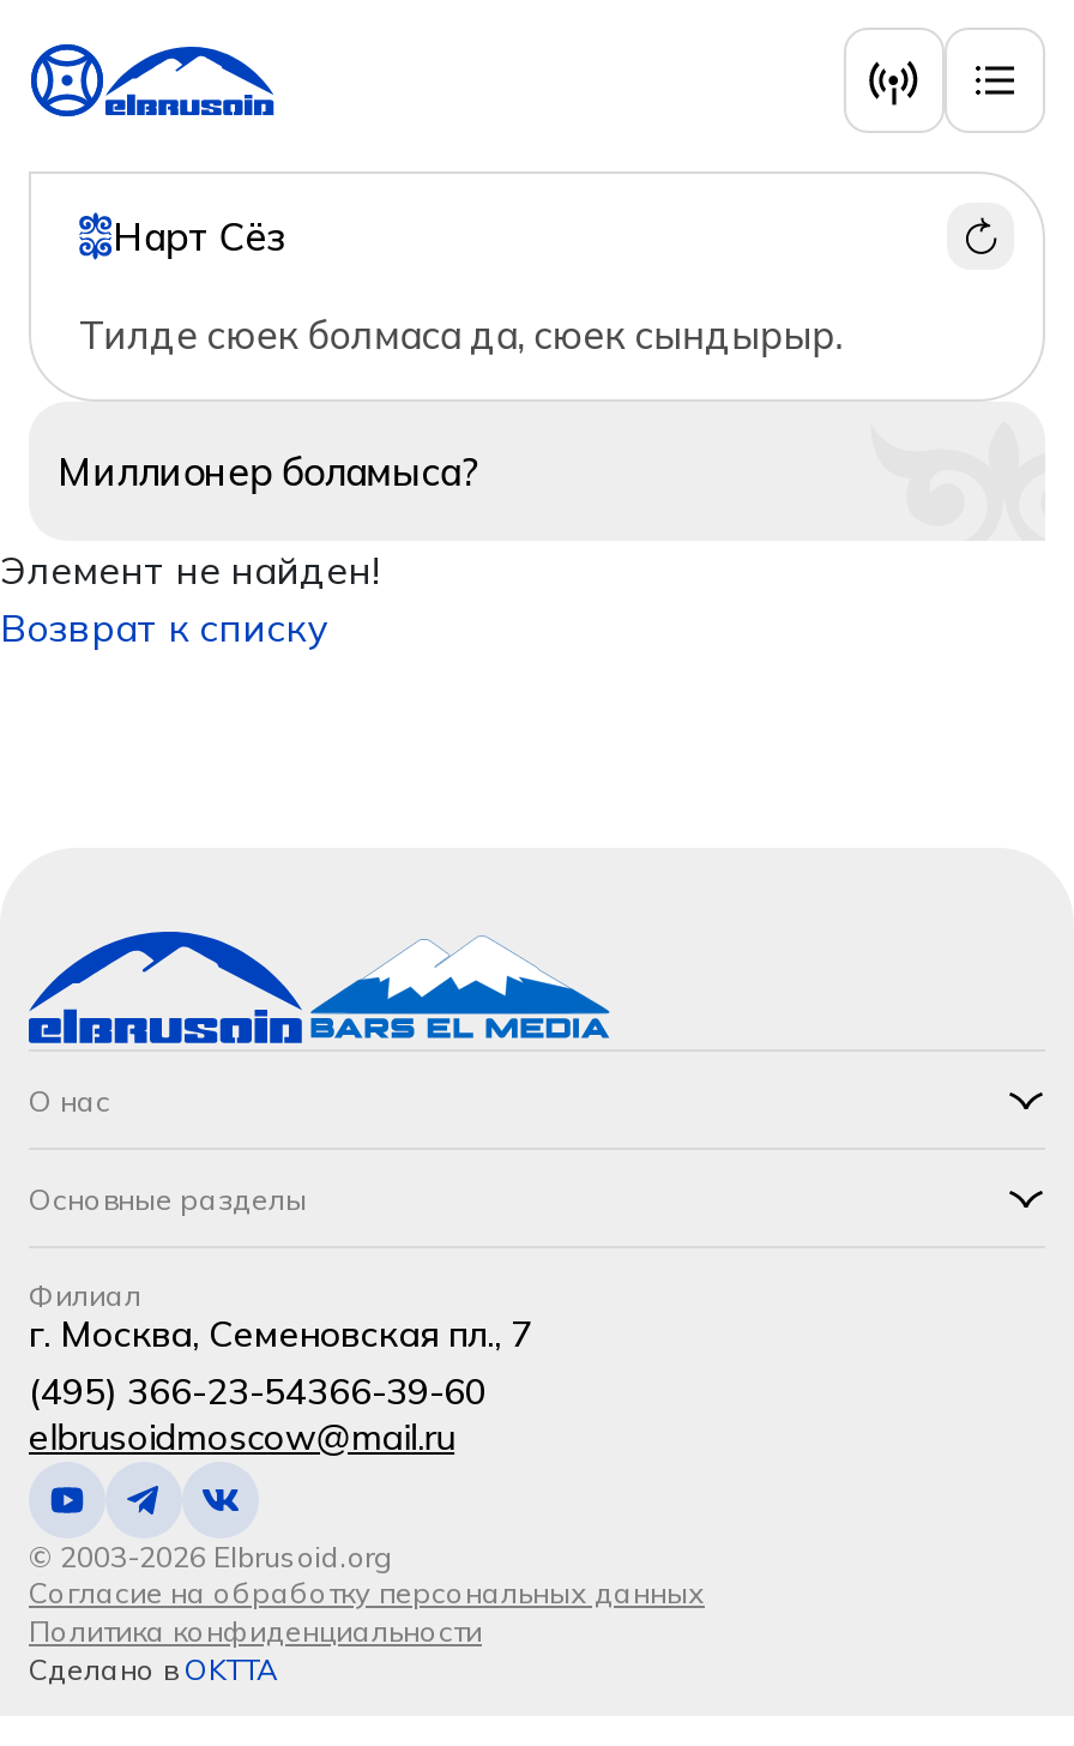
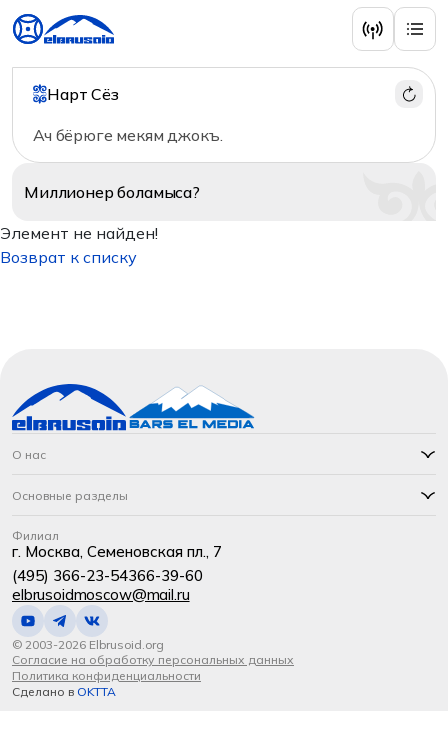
- Тилде сюек болмаса да, сюек сындырыр.
+ Ач бёрюге мекям джокъ.
